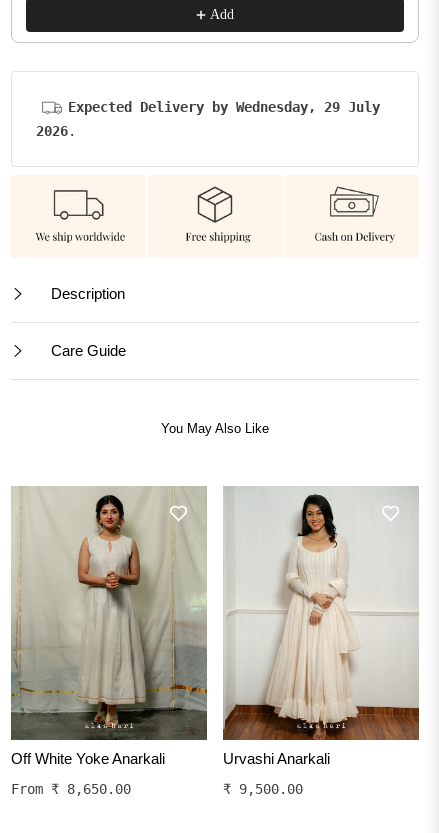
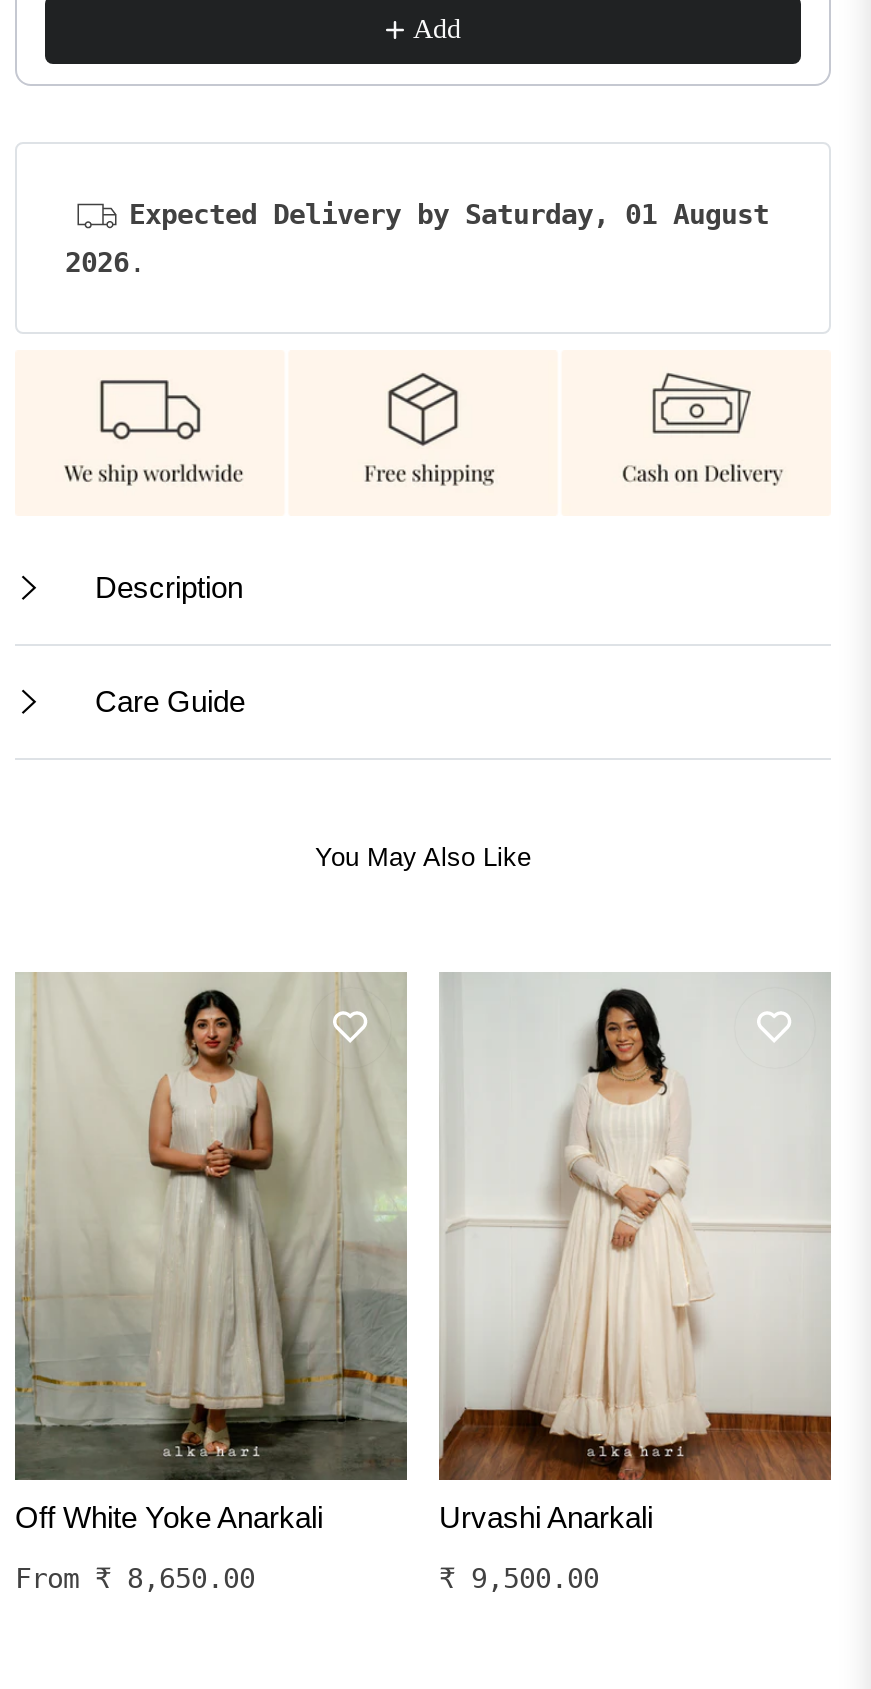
- Expected Delivery by Wednesday, 29 July
+ Expected Delivery by Saturday, 01 August
